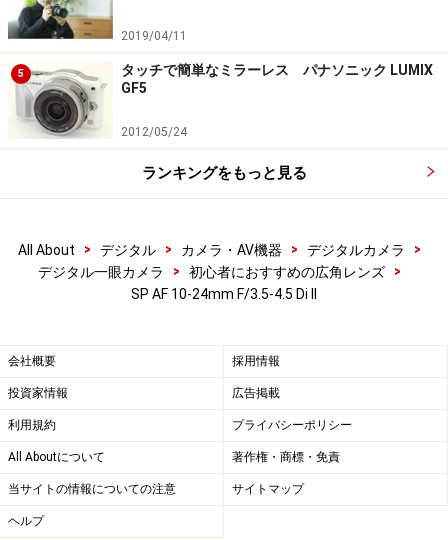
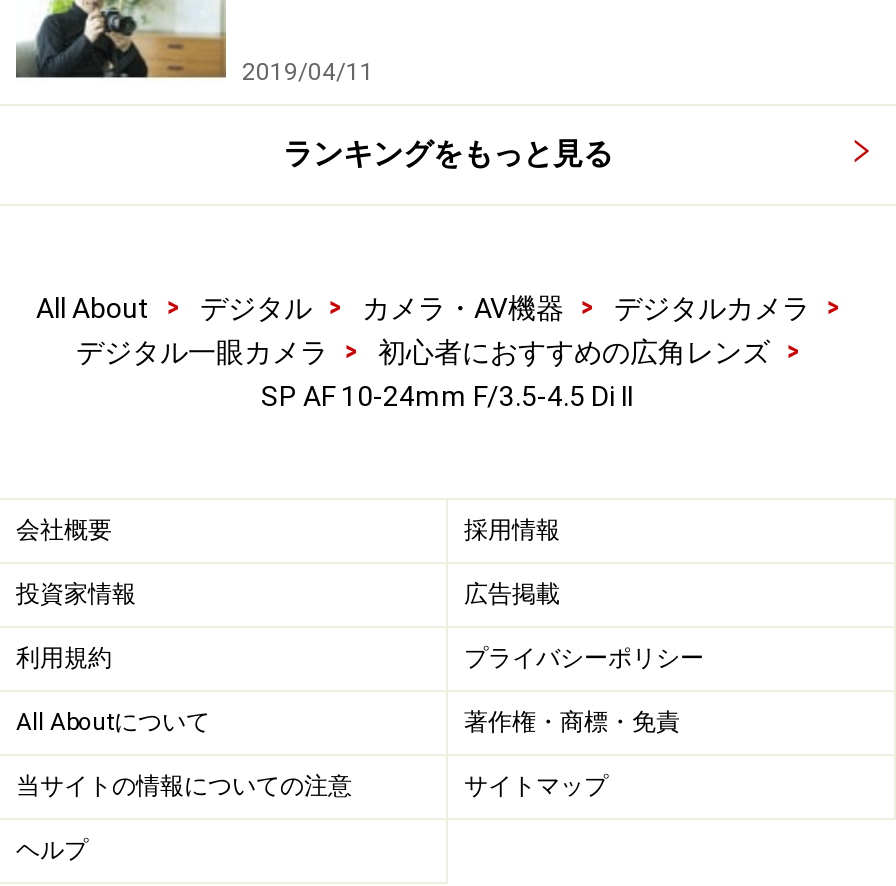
- [image]
- 5
- タッチで簡単なミラーレス パナソニック LUMIX
- GF5
- 2012/05/24
